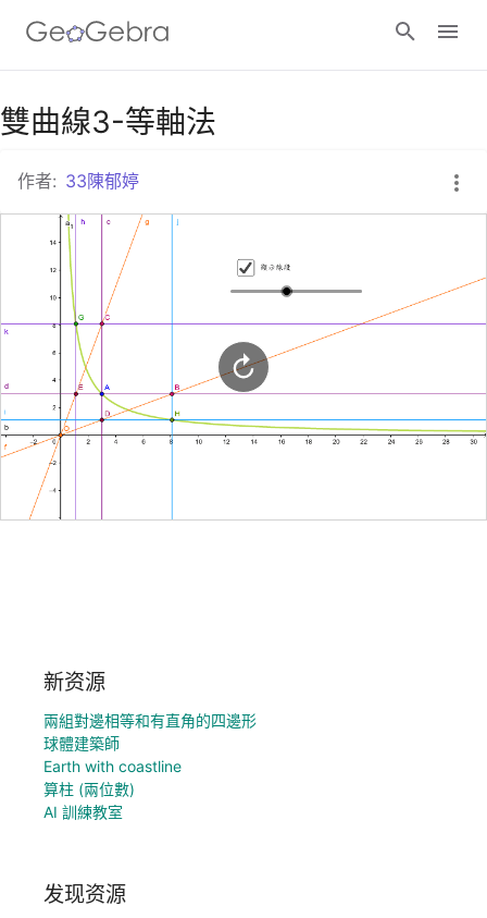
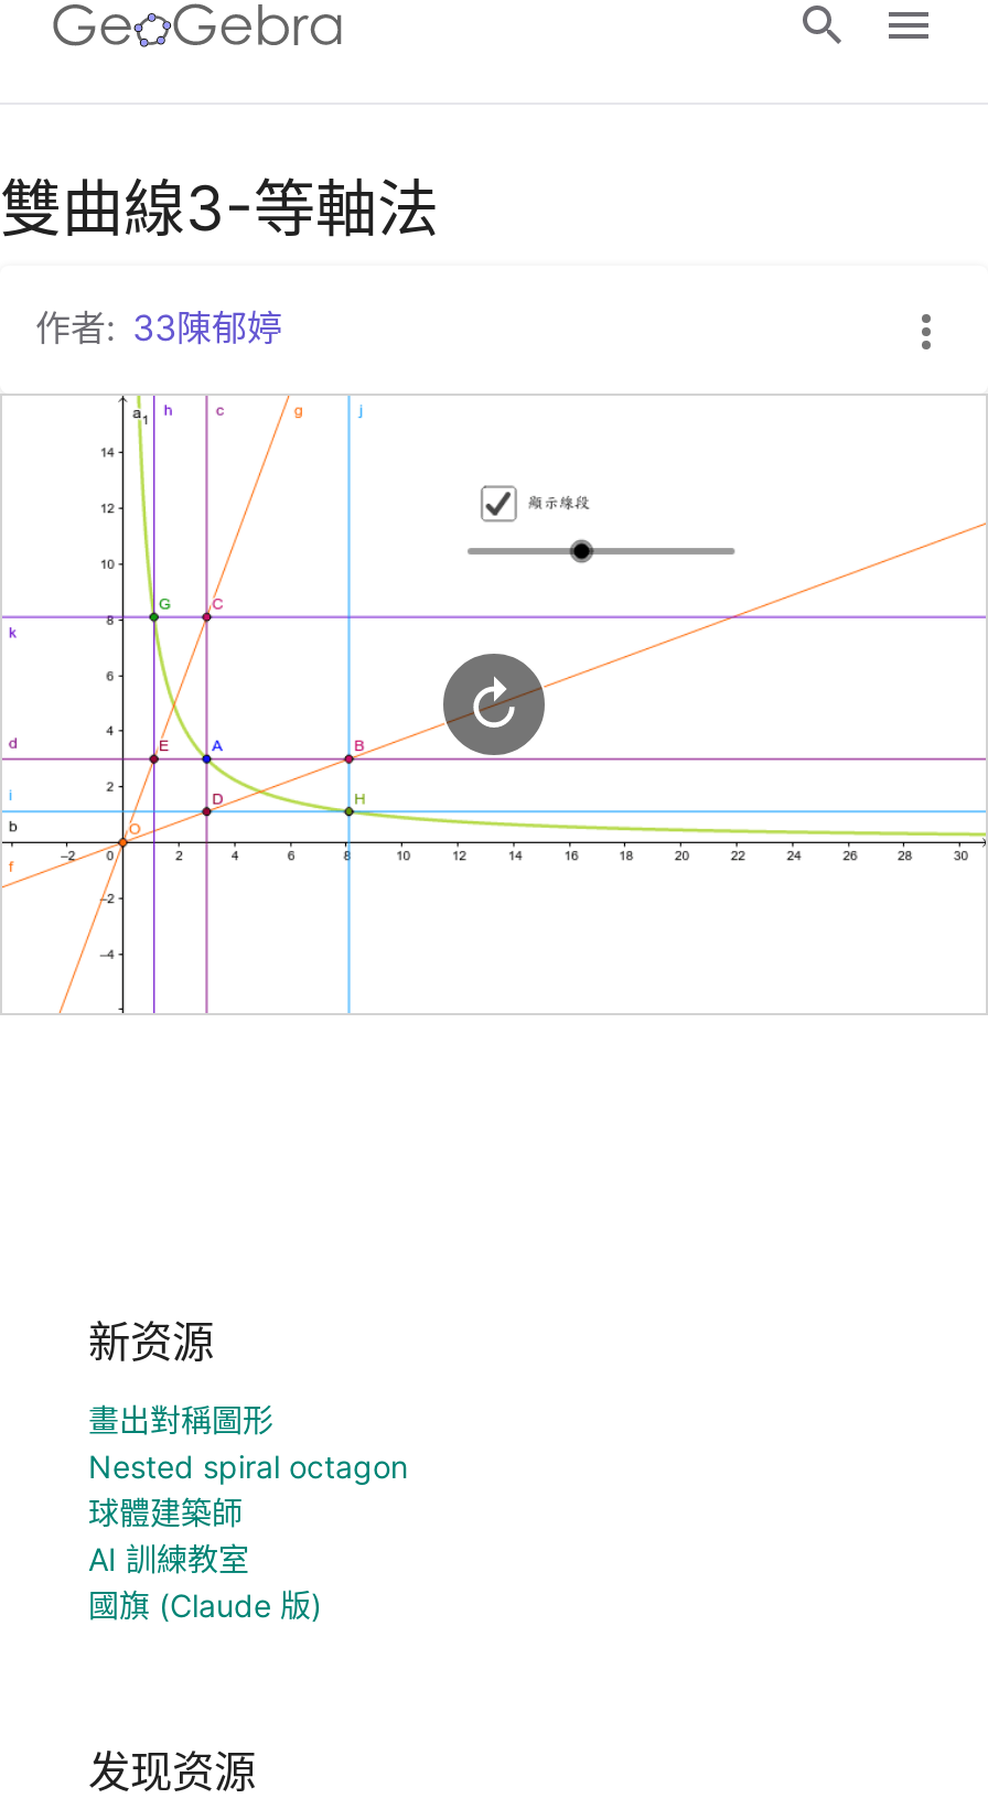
- 兩組對邊相等和有直角的四邊形
+ 畫出對稱圖形
+ Nested spiral octagon

moved down: 球體建築師

- Earth with coastline
- 算柱 (兩位數)

moved up: AI 訓練教室

+ 國旗 (Claude 版)
